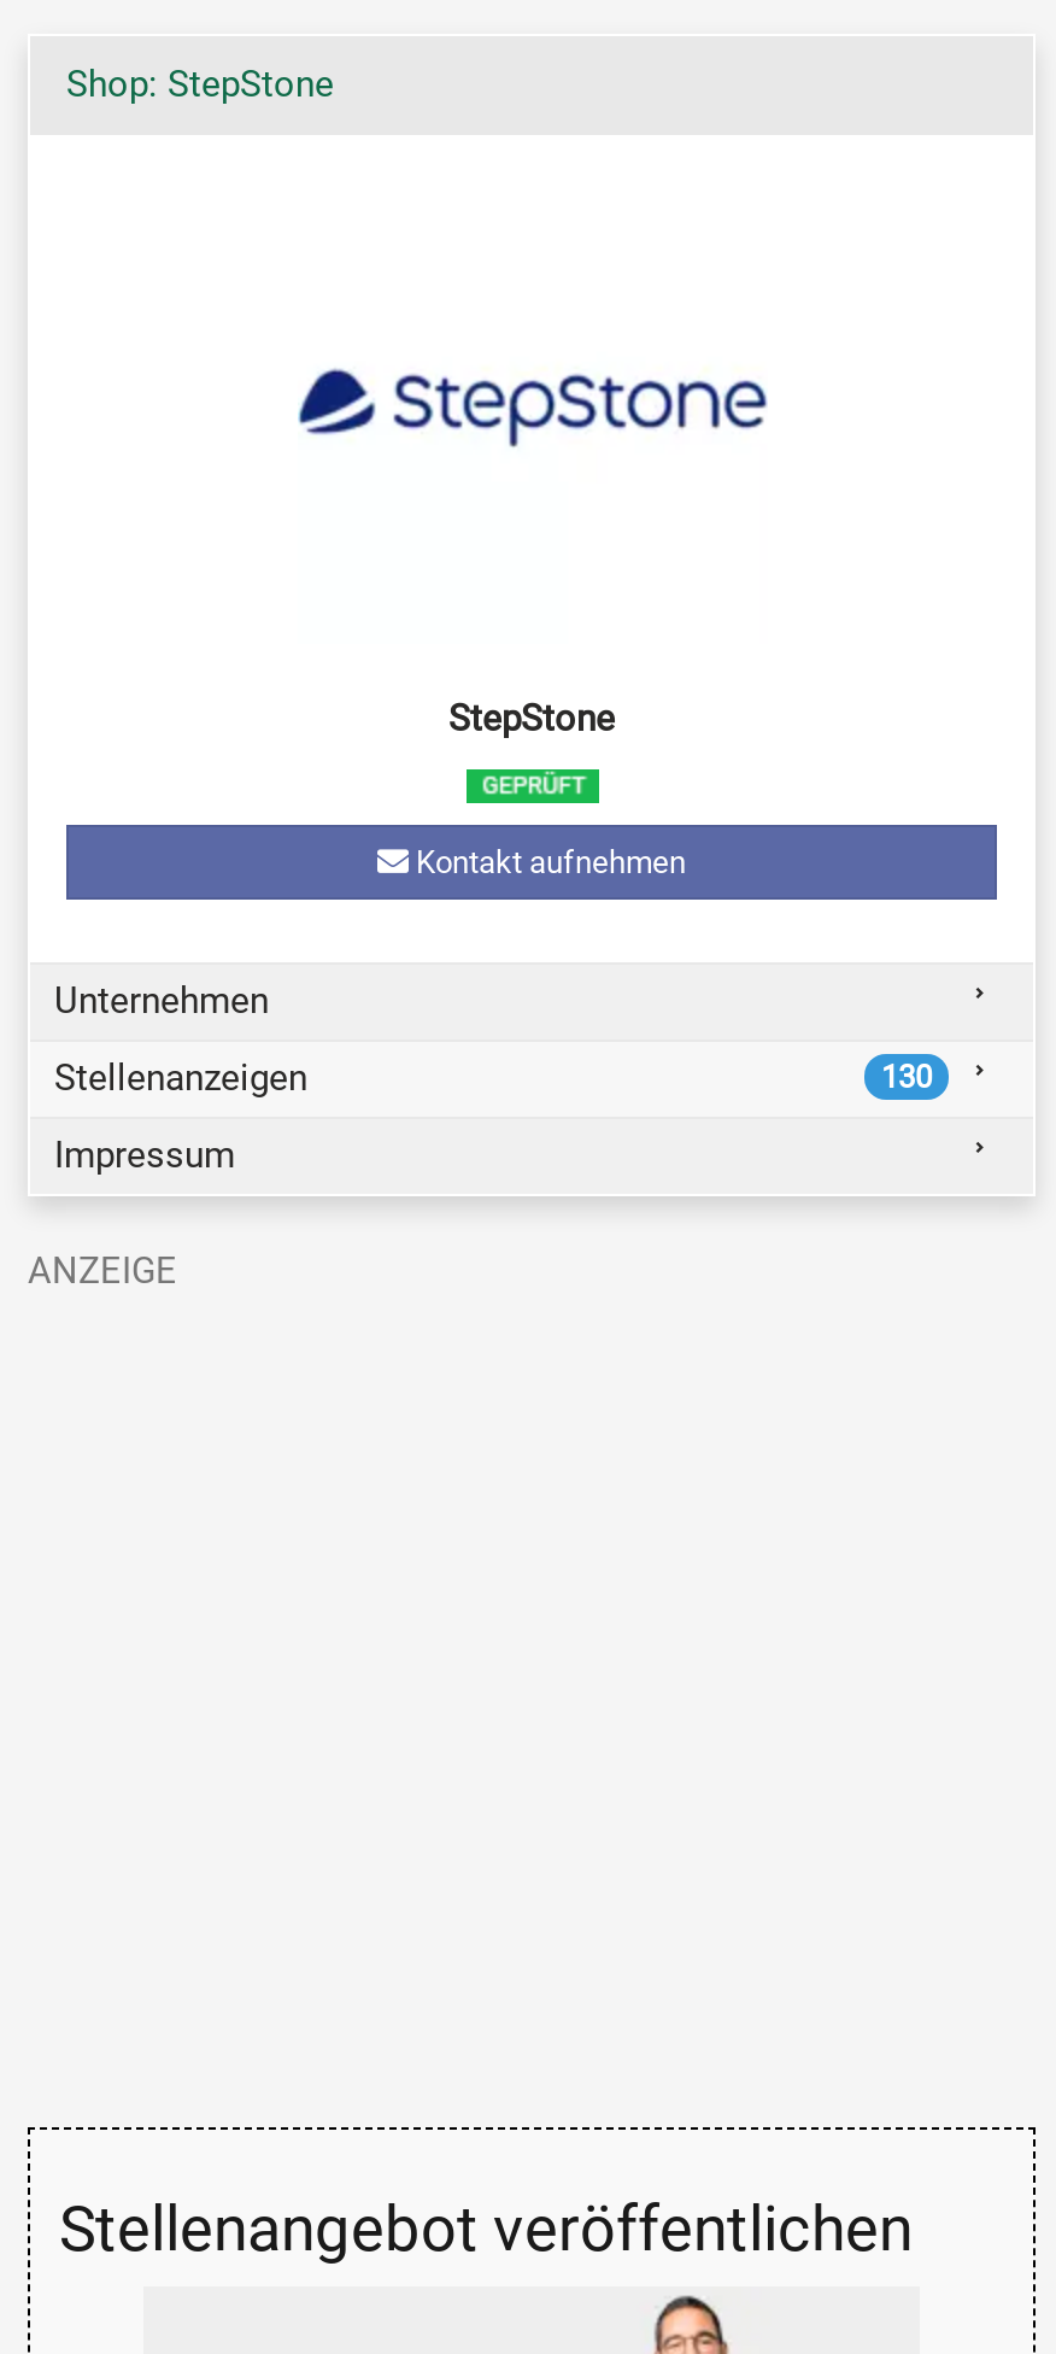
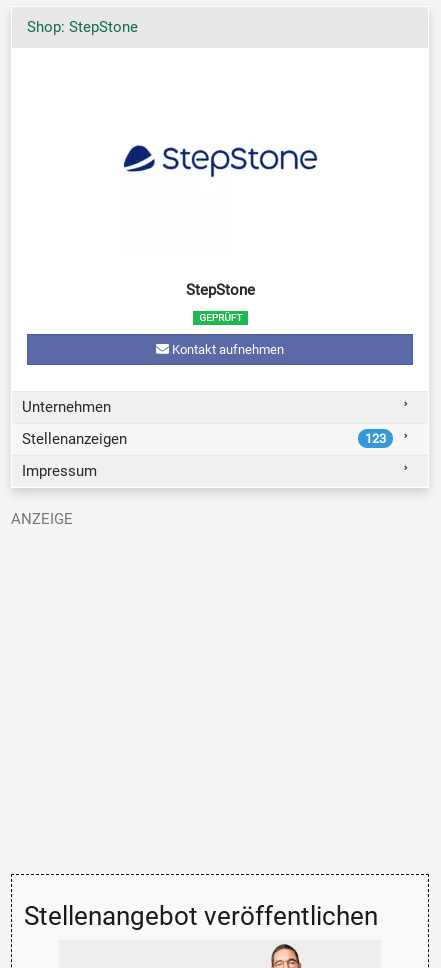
- 130
+ 123
